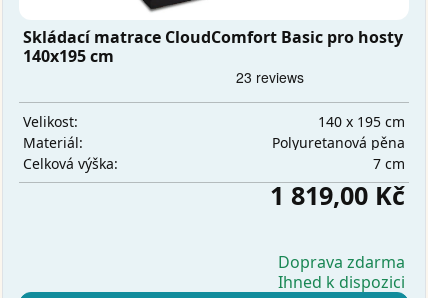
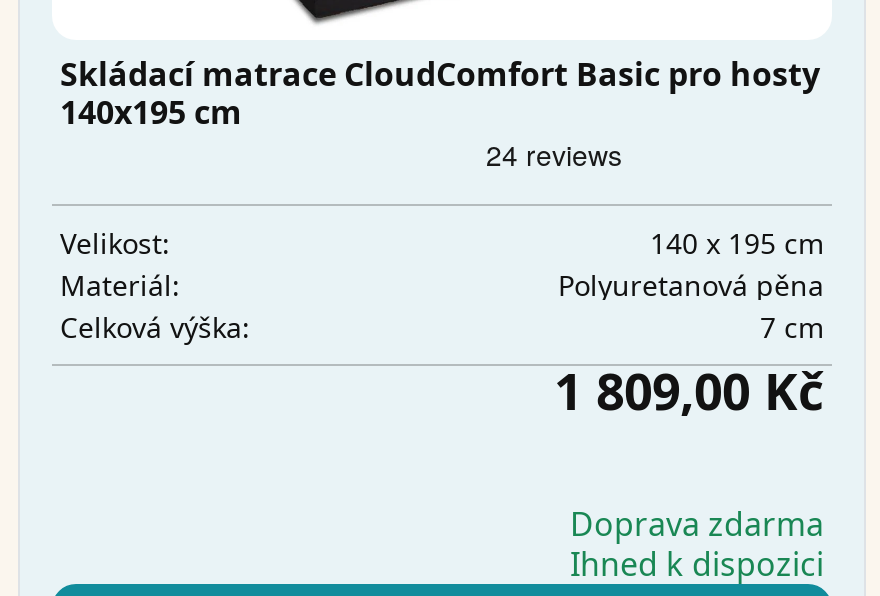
- 1 819,00 Kč
+ 1 809,00 Kč
